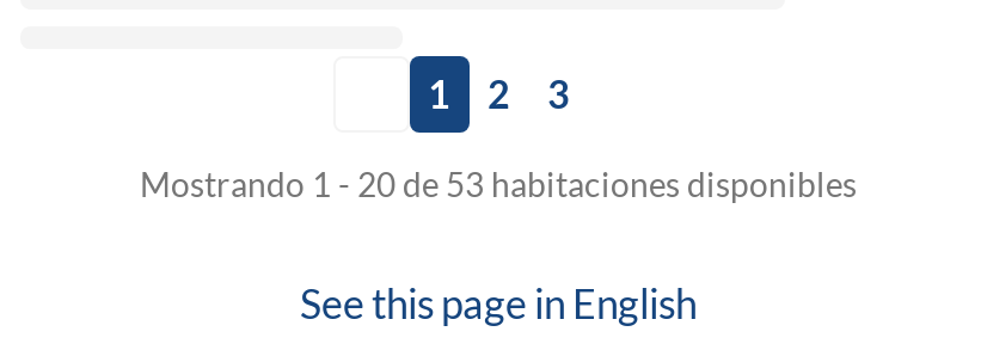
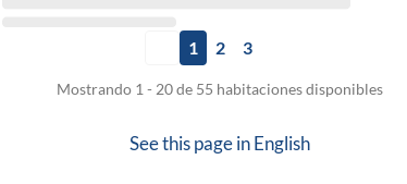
- Mostrando 1 - 20 de 53 habitaciones disponibles
+ Mostrando 1 - 20 de 55 habitaciones disponibles
